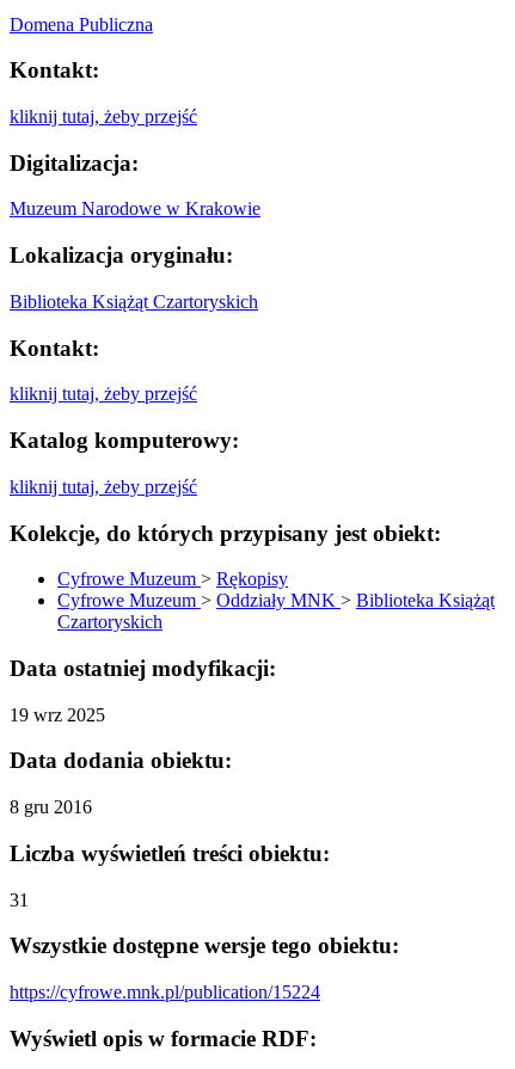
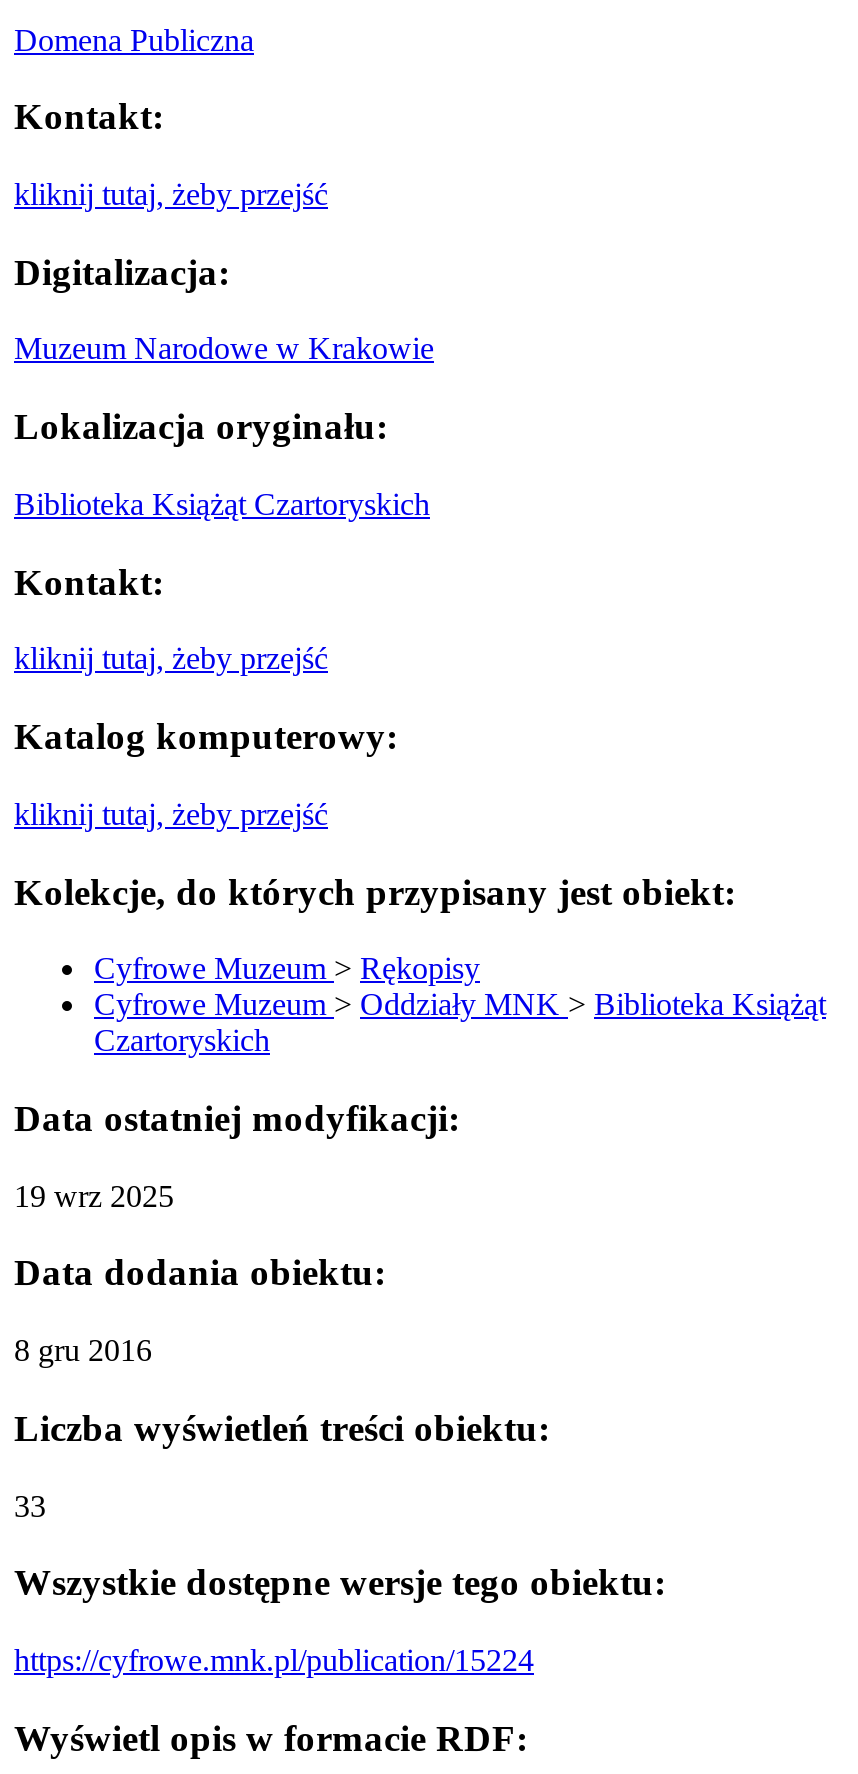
- 31
+ 33
